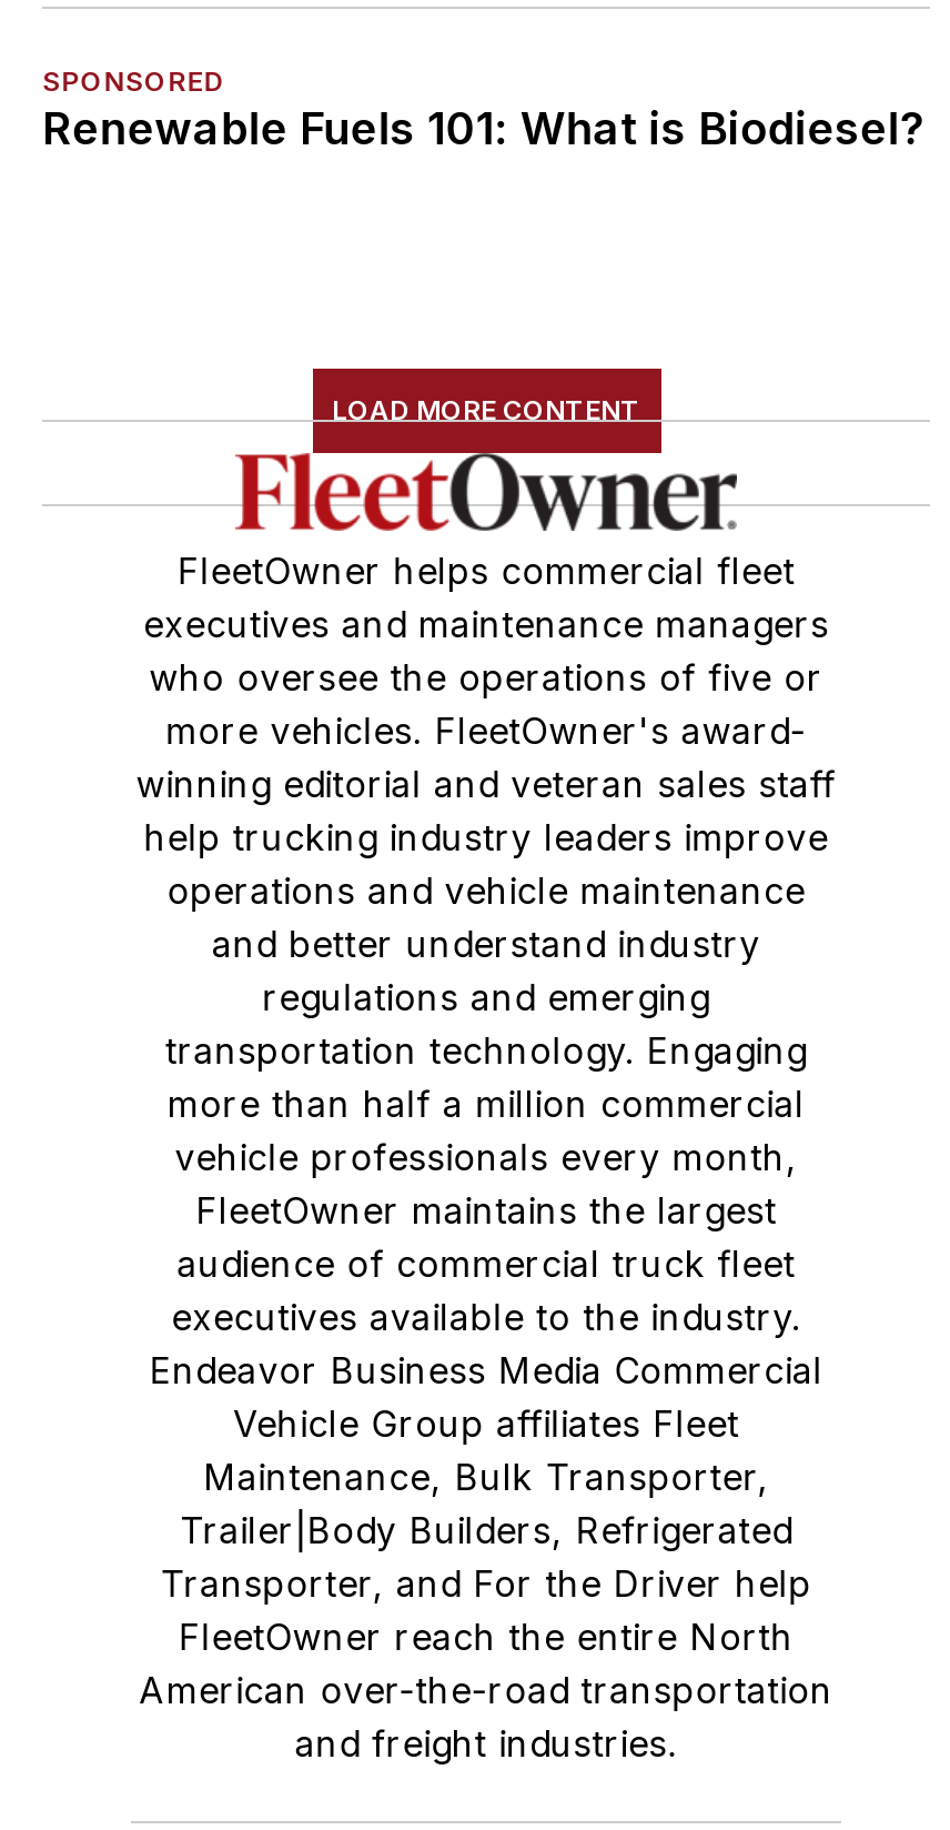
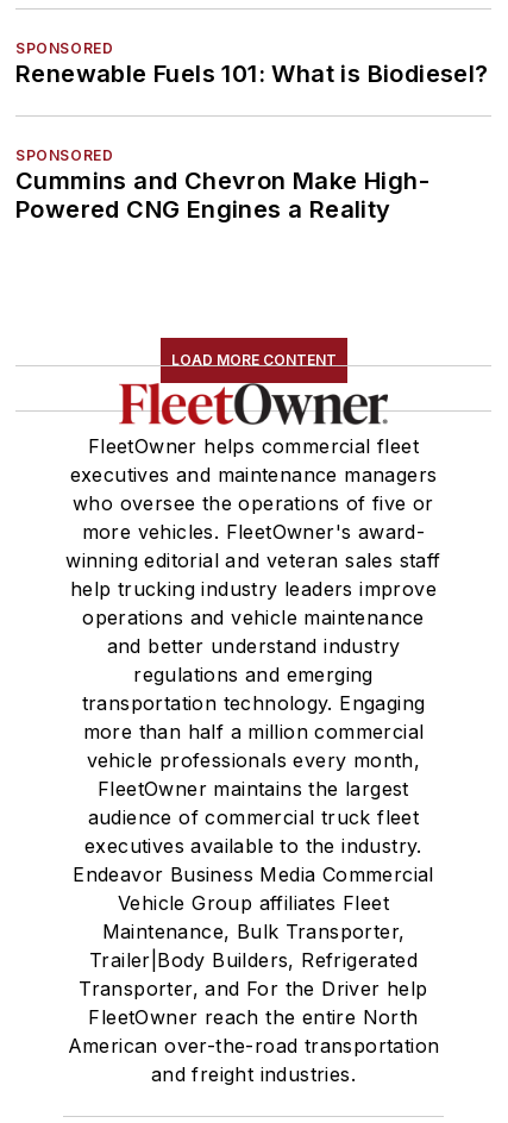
+ SPONSORED
+ Cummins and Chevron Make High-
+ Powered CNG Engines a Reality
